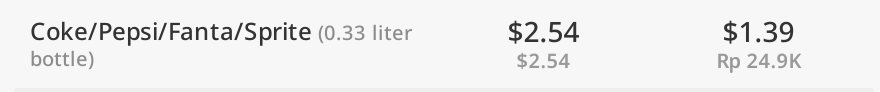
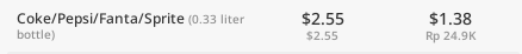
- $2.54
+ $2.55

- $1.39
+ $1.38

- $2.54
+ $2.55
